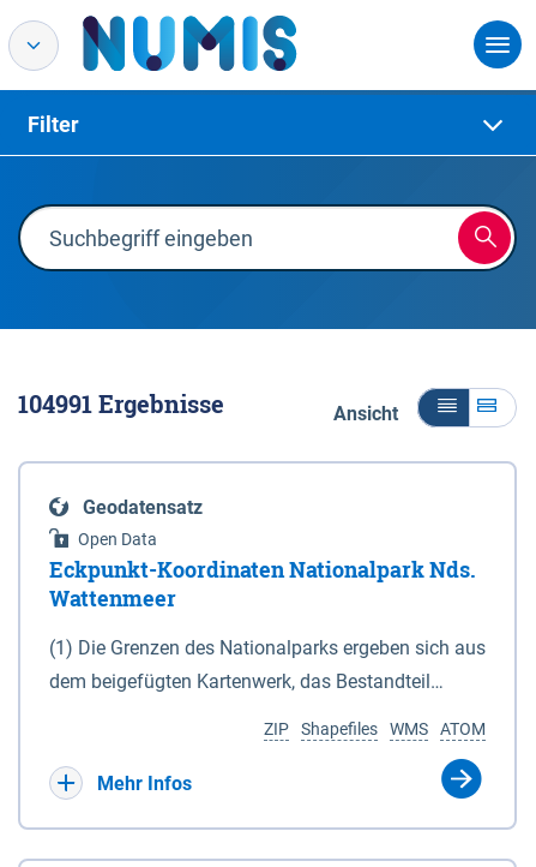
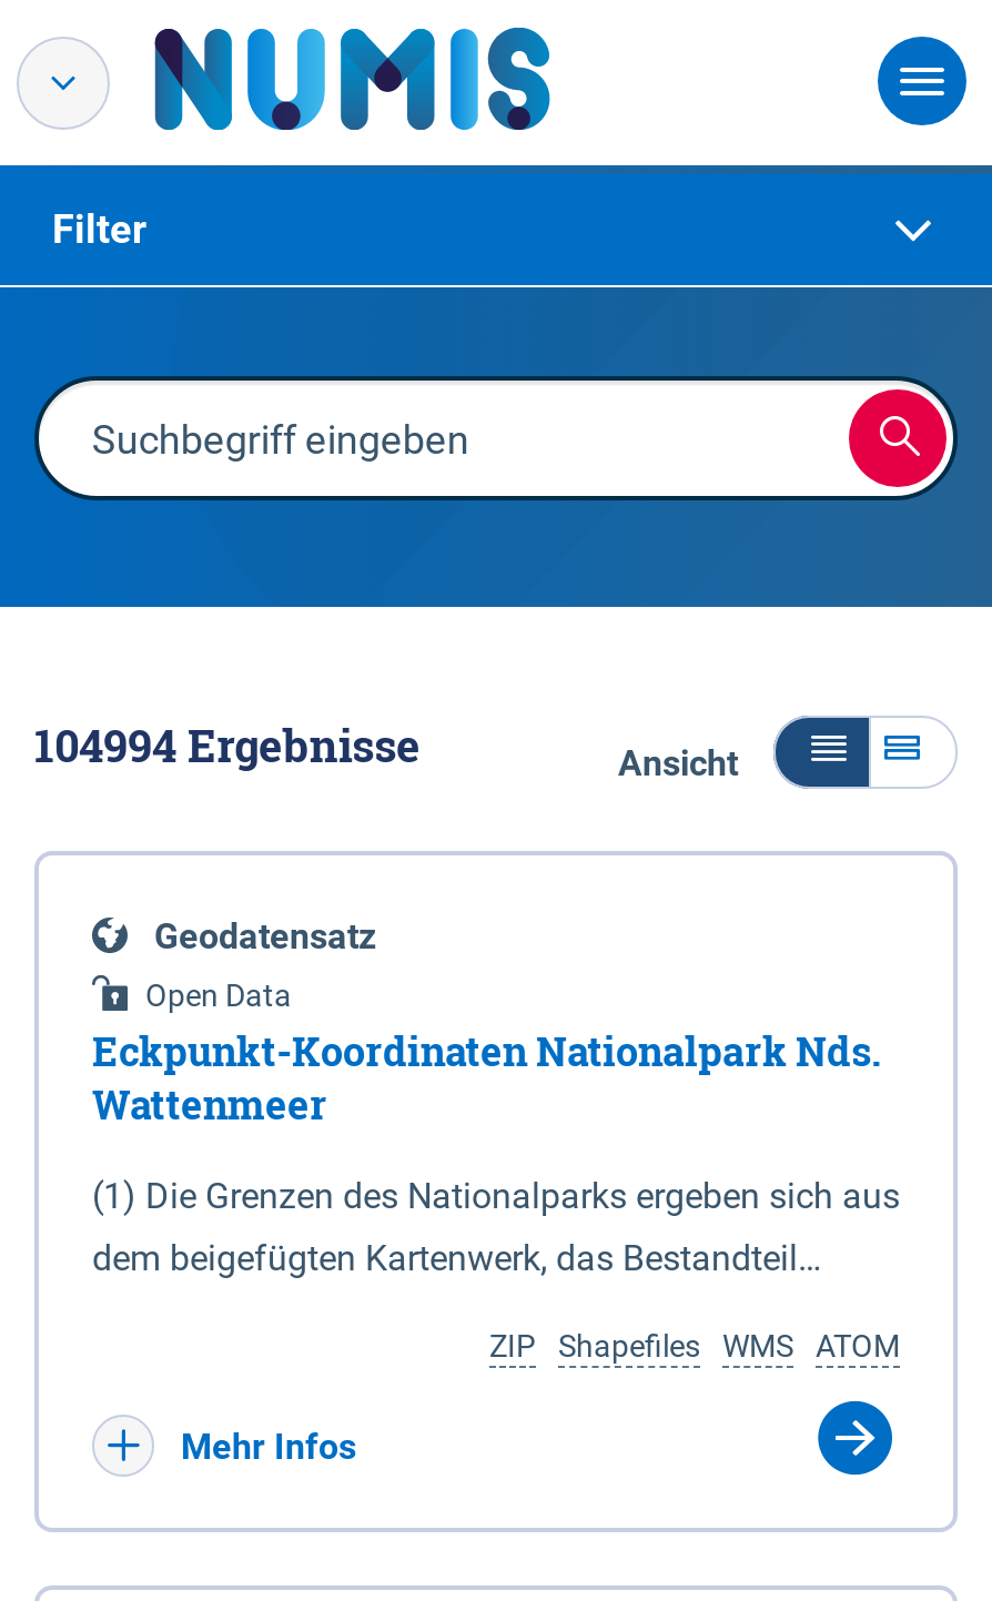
- 104991 Ergebnisse
+ 104994 Ergebnisse
